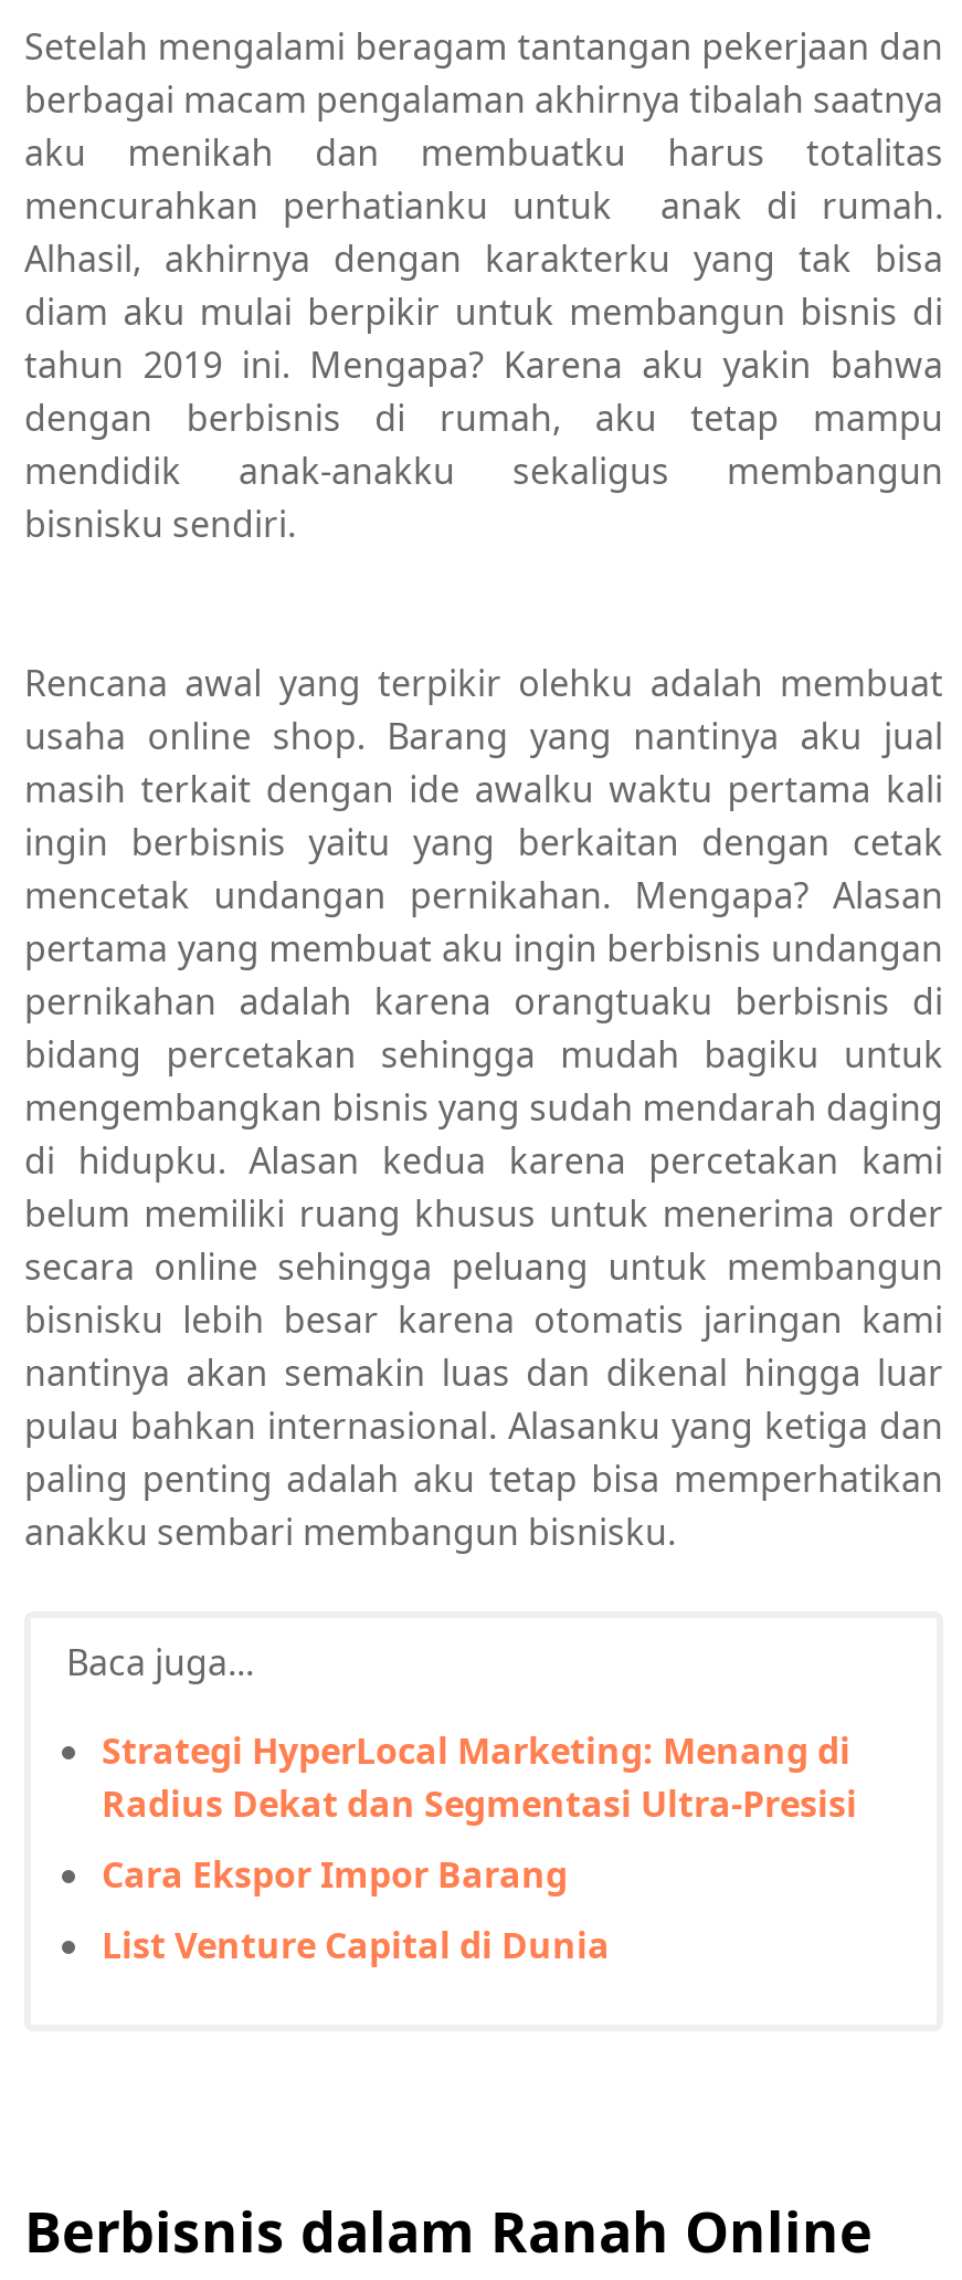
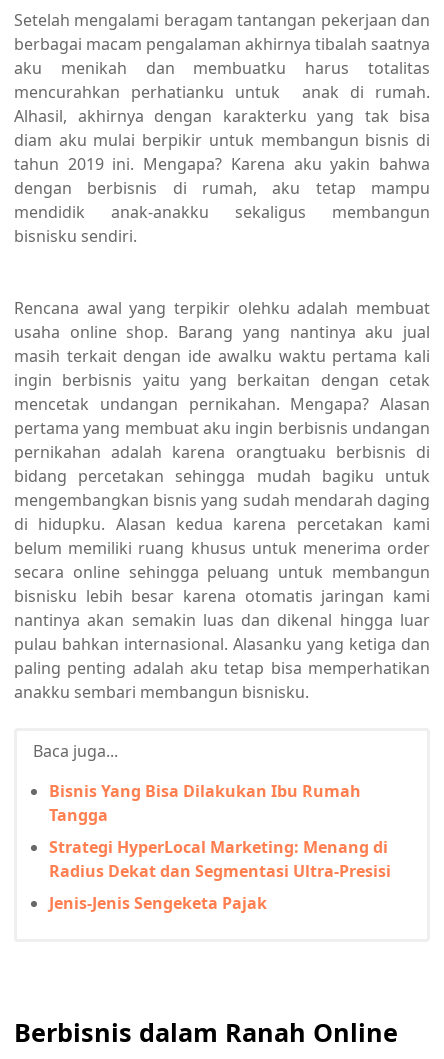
+ Bisnis Yang Bisa Dilakukan Ibu Rumah
+ Tangga

moved down: Strategi HyperLocal Marketing: Menang di | Radius Dekat dan Segmentasi Ultra-Presisi

- Cara Ekspor Impor Barang
- List Venture Capital di Dunia
+ Jenis-Jenis Sengeketa Pajak
